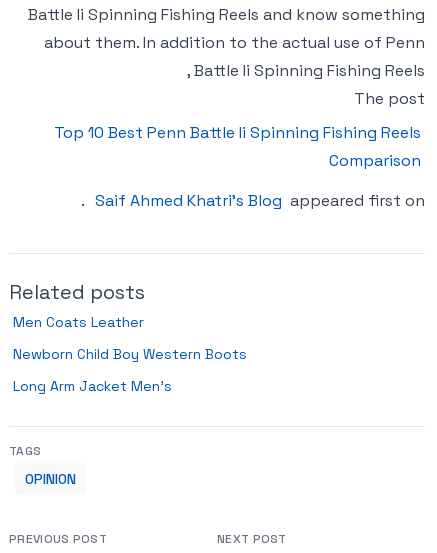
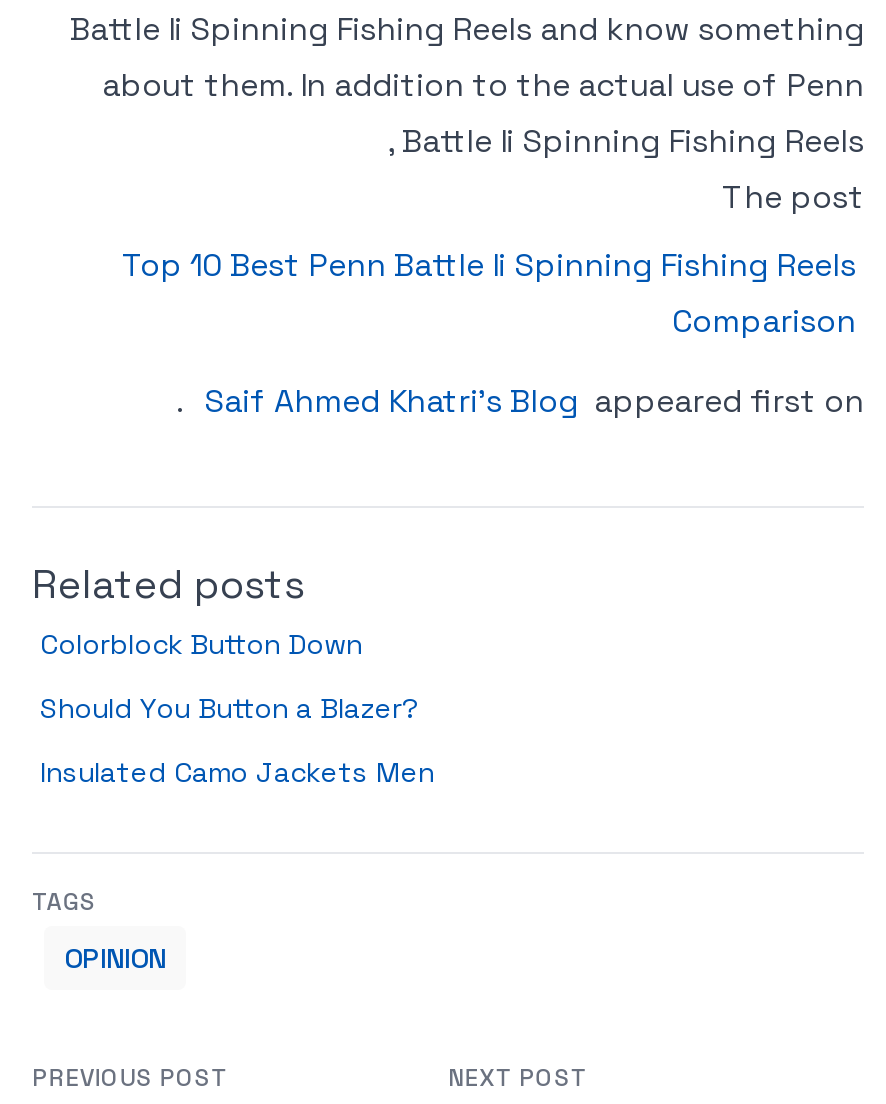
- Men Coats Leather
+ Colorblock Button Down

- Newborn Child Boy Western Boots
+ Should You Button a Blazer?

- Long Arm Jacket Men’s
+ Insulated Camo Jackets Men
